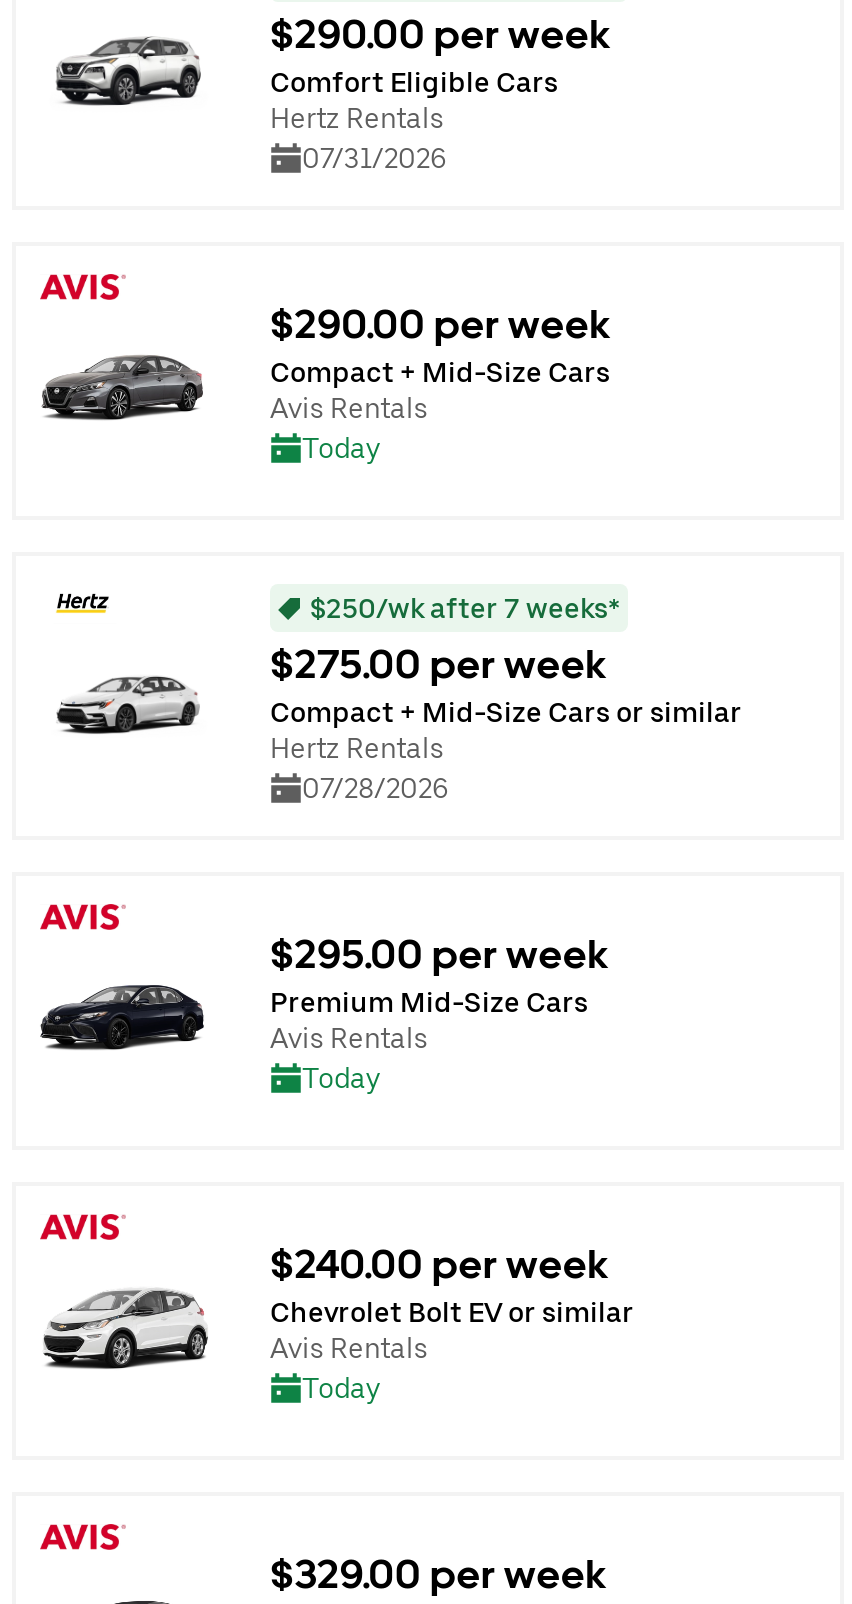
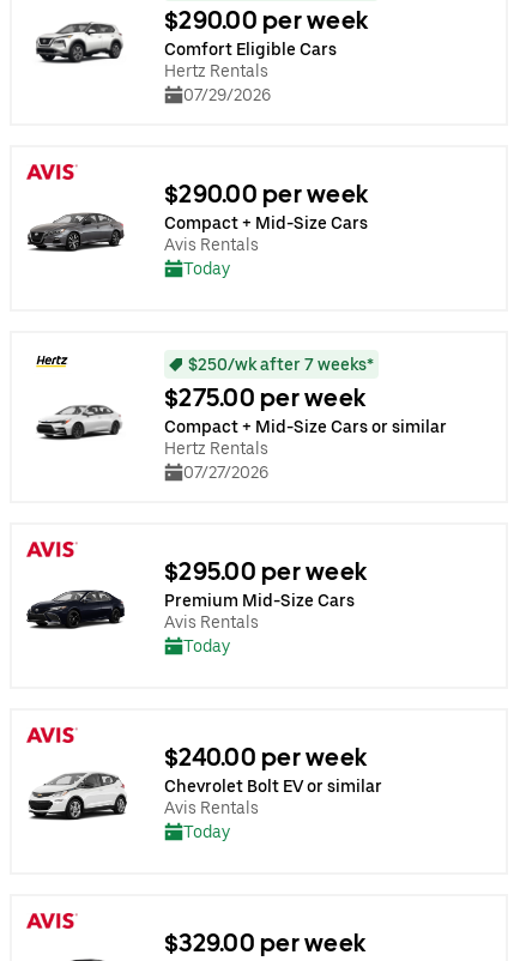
- 07/31/2026
+ 07/29/2026

- 07/28/2026
+ 07/27/2026
